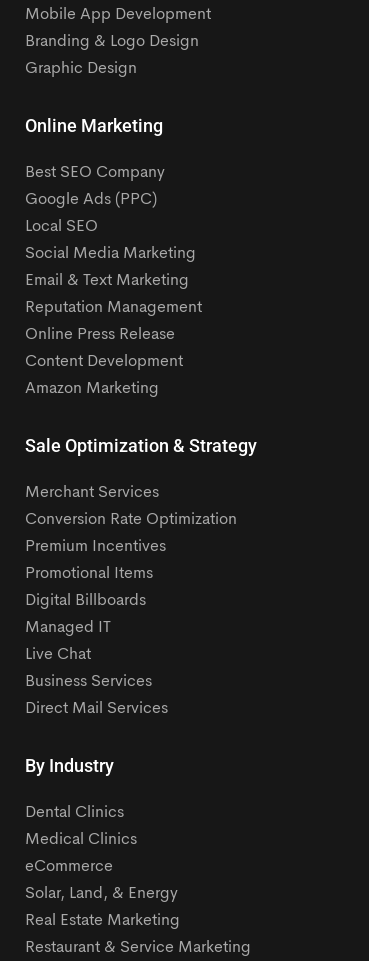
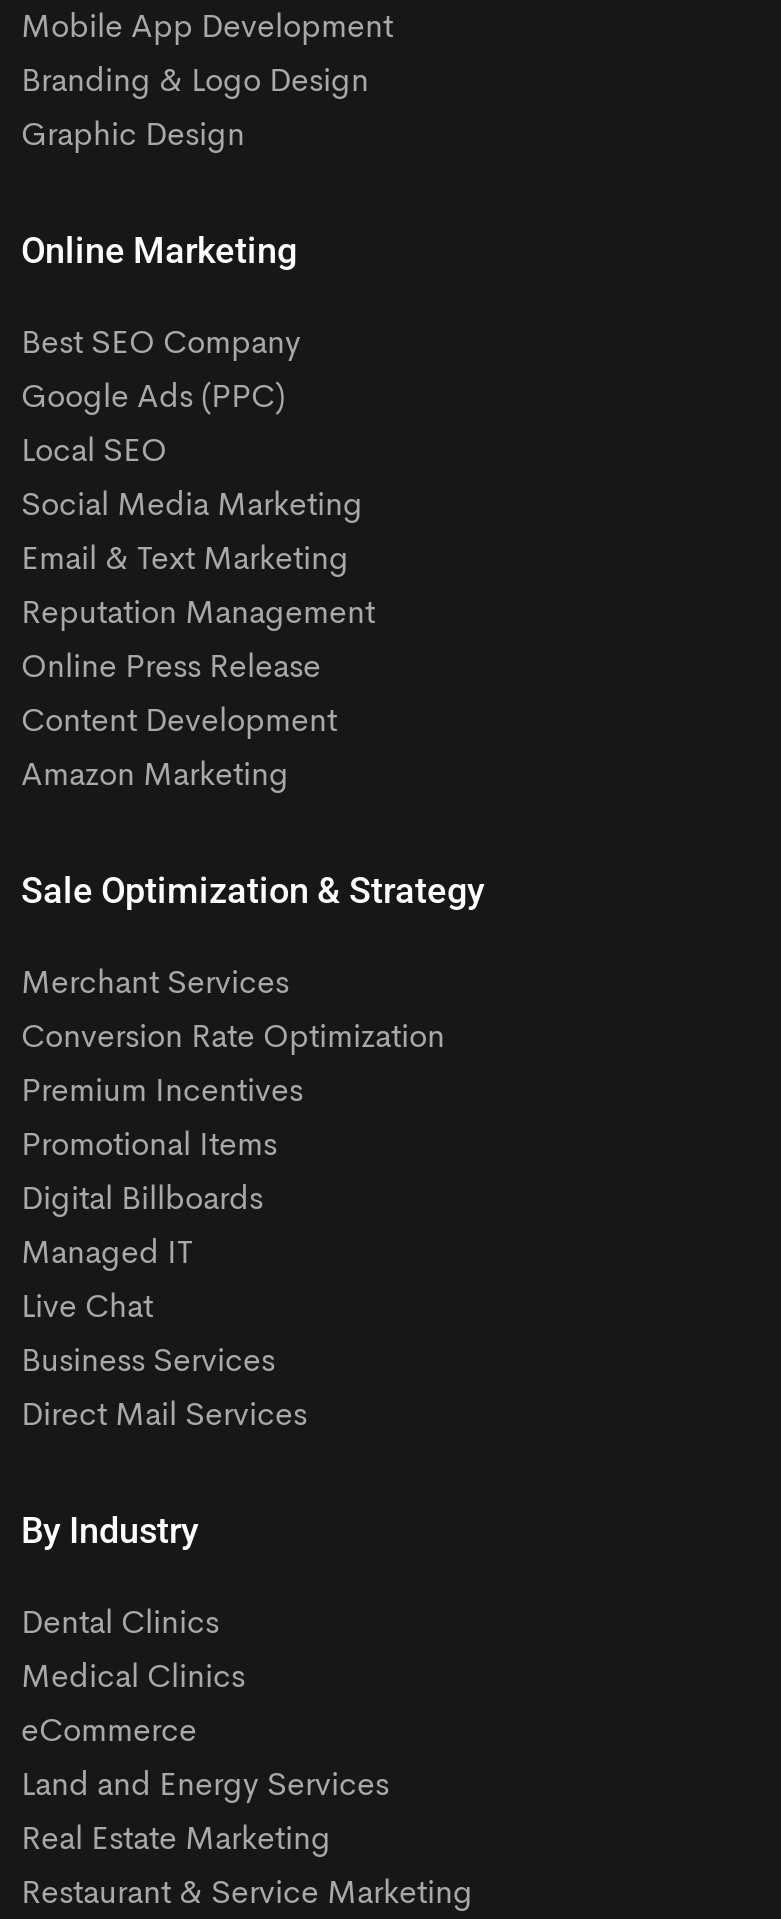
- Solar, Land, & Energy
+ Land and Energy Services
